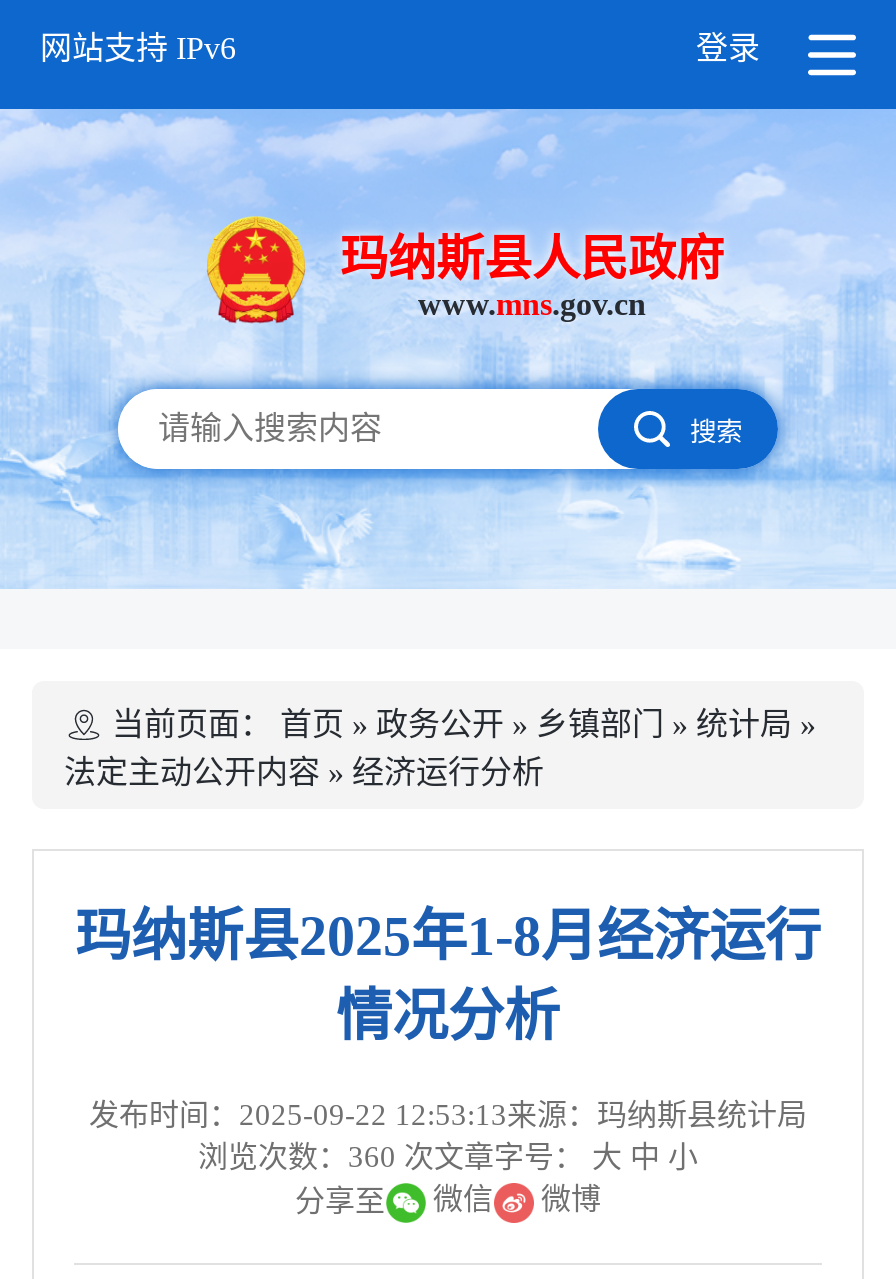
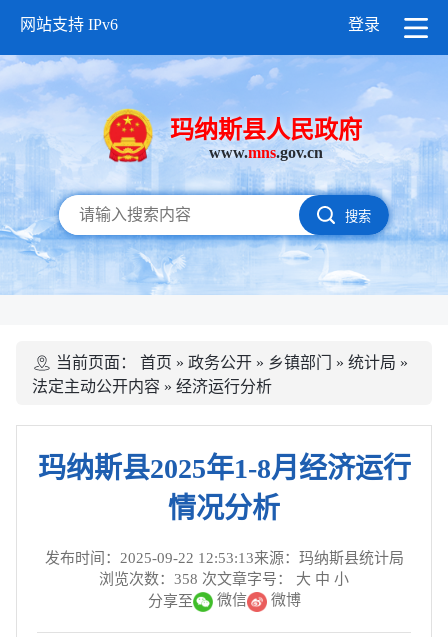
- 浏览次数：360次文章字号：大 中 小
+ 浏览次数：358次文章字号：大 中 小
